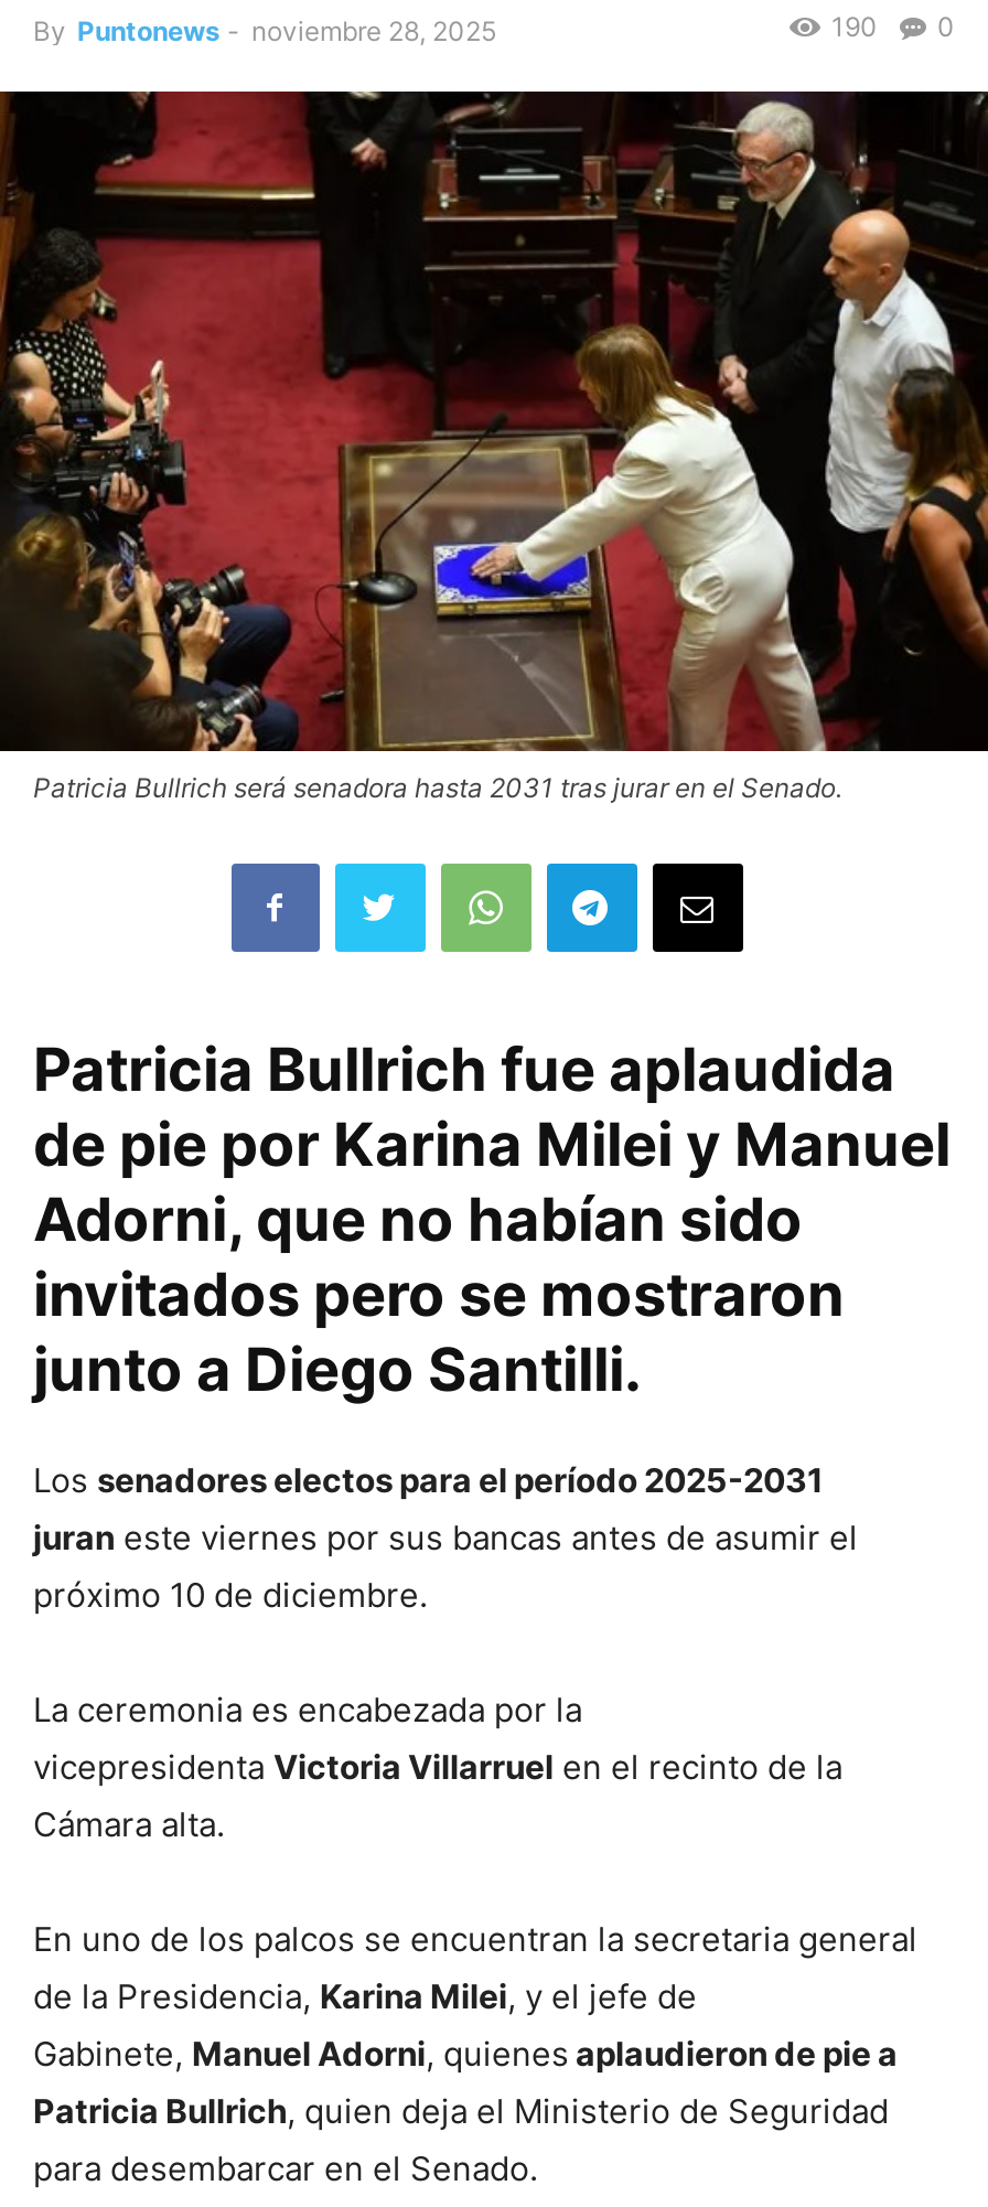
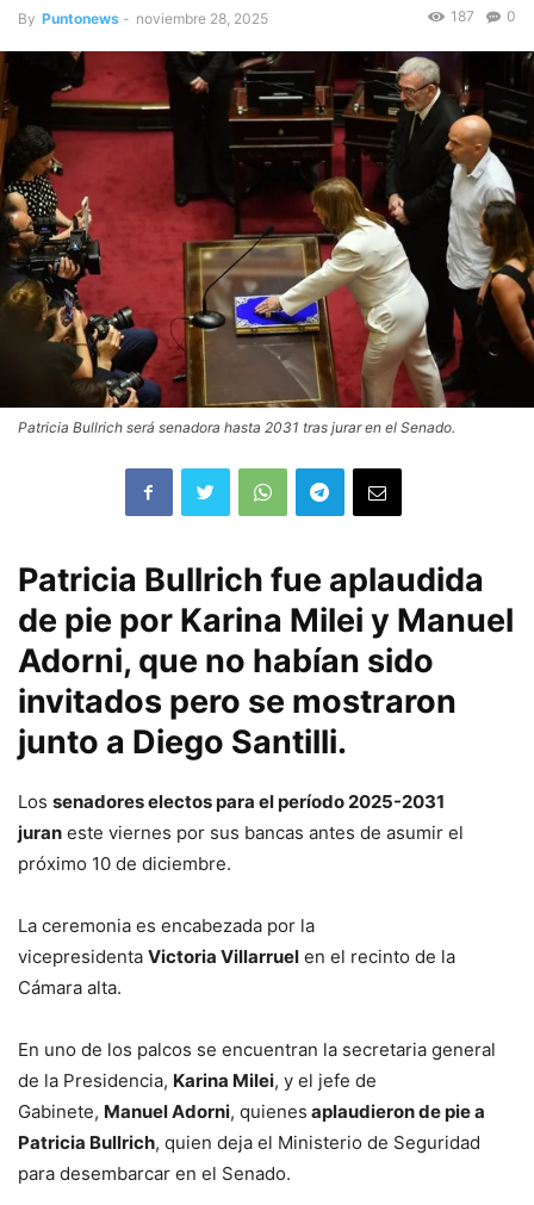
- 190 0
+ 187 0
